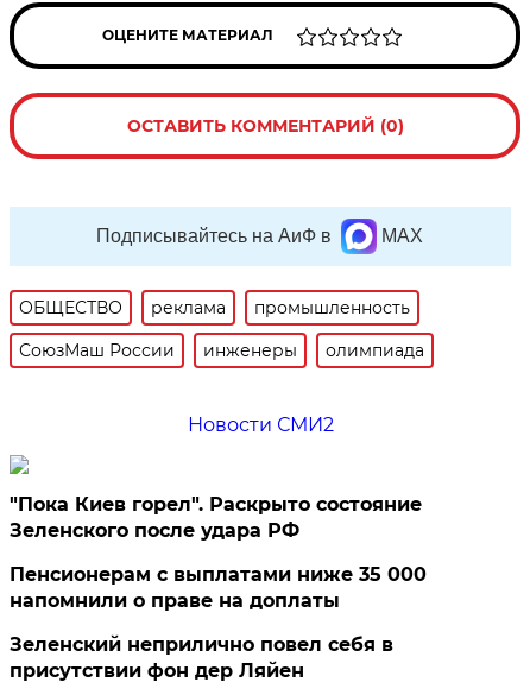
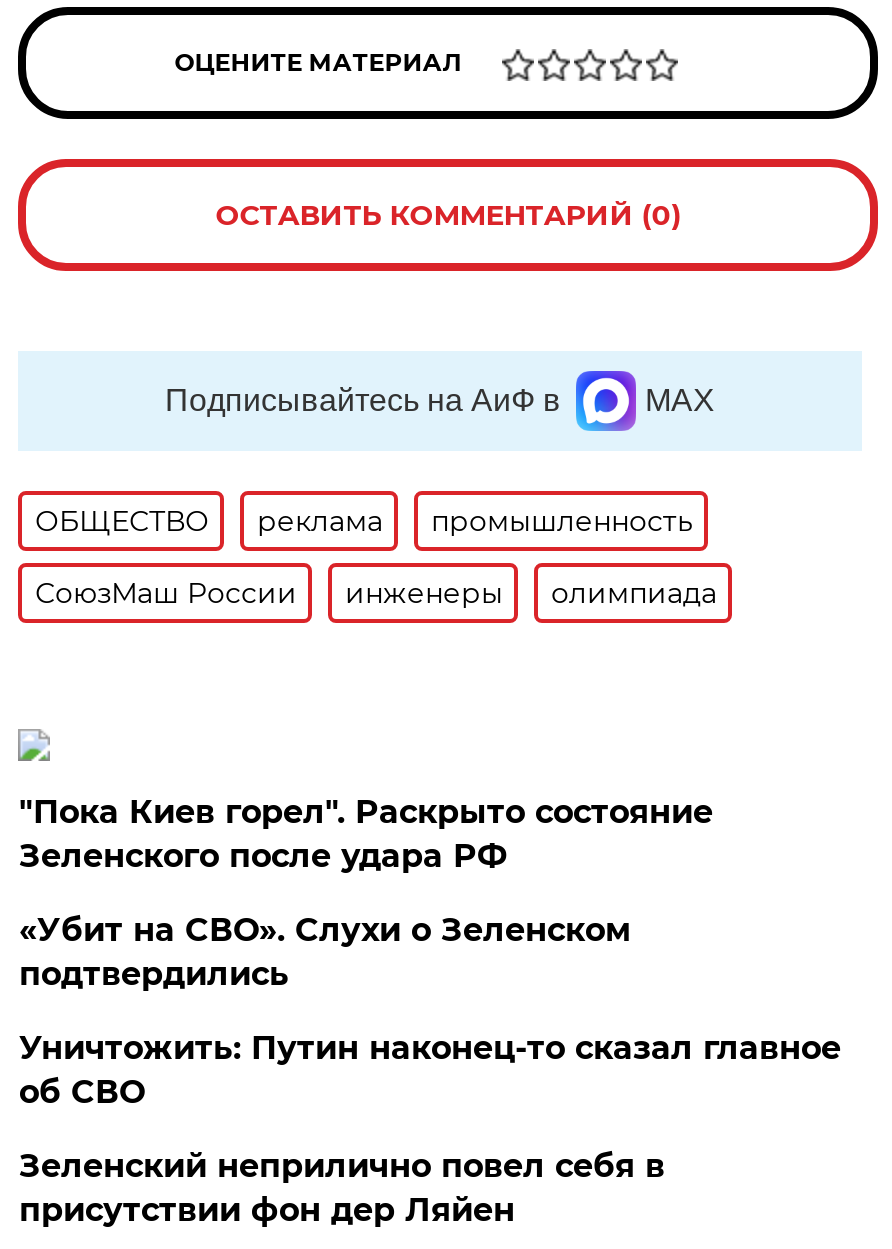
- Новости СМИ2

moved up: "Пока Киев горел". Раскрыто состояние | Зеленского после удара РФ

- Пенсионерам с выплатами ниже 35 000
- напомнили о праве на доплаты
+ «Убит на СВО». Слухи о Зеленском
+ подтвердились
+ Уничтожить: Путин наконец-то сказал главное
+ об СВО
